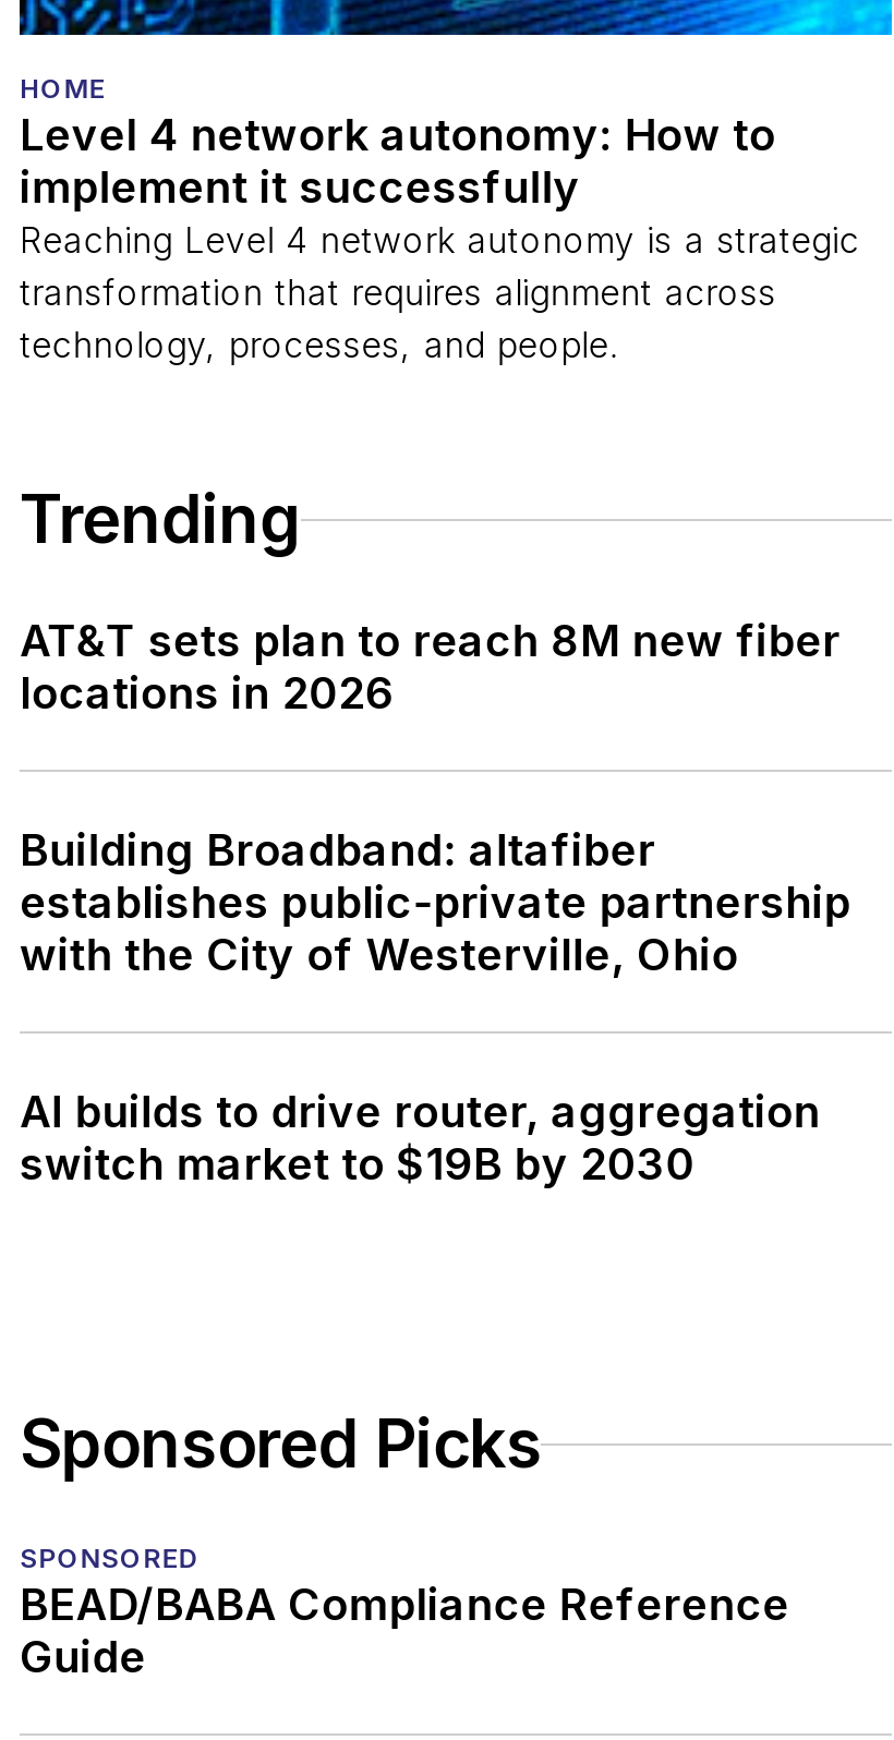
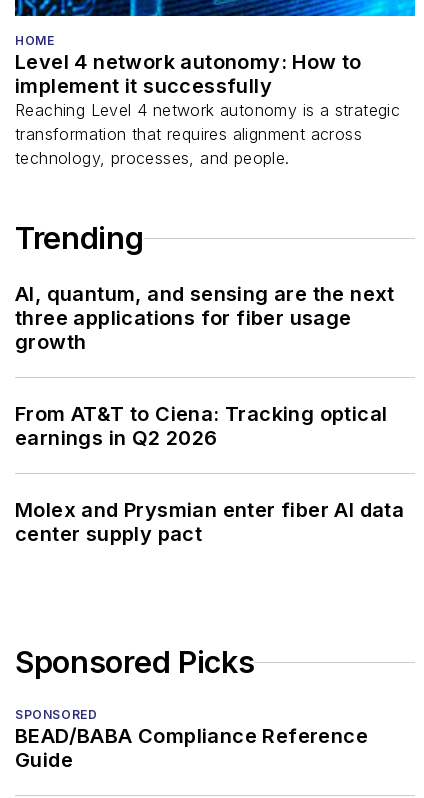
- AT&T sets plan to reach 8M new fiber
- locations in 2026
+ AI, quantum, and sensing are the next
+ three applications for fiber usage
+ growth

- Building Broadband: altafiber
- establishes public-private partnership
- with the City of Westerville, Ohio
+ From AT&T to Ciena: Tracking optical
+ earnings in Q2 2026

- AI builds to drive router, aggregation
- switch market to $19B by 2030
+ Molex and Prysmian enter fiber AI data
+ center supply pact
